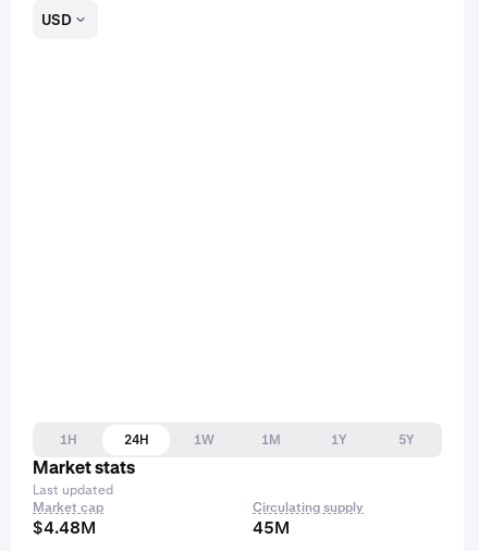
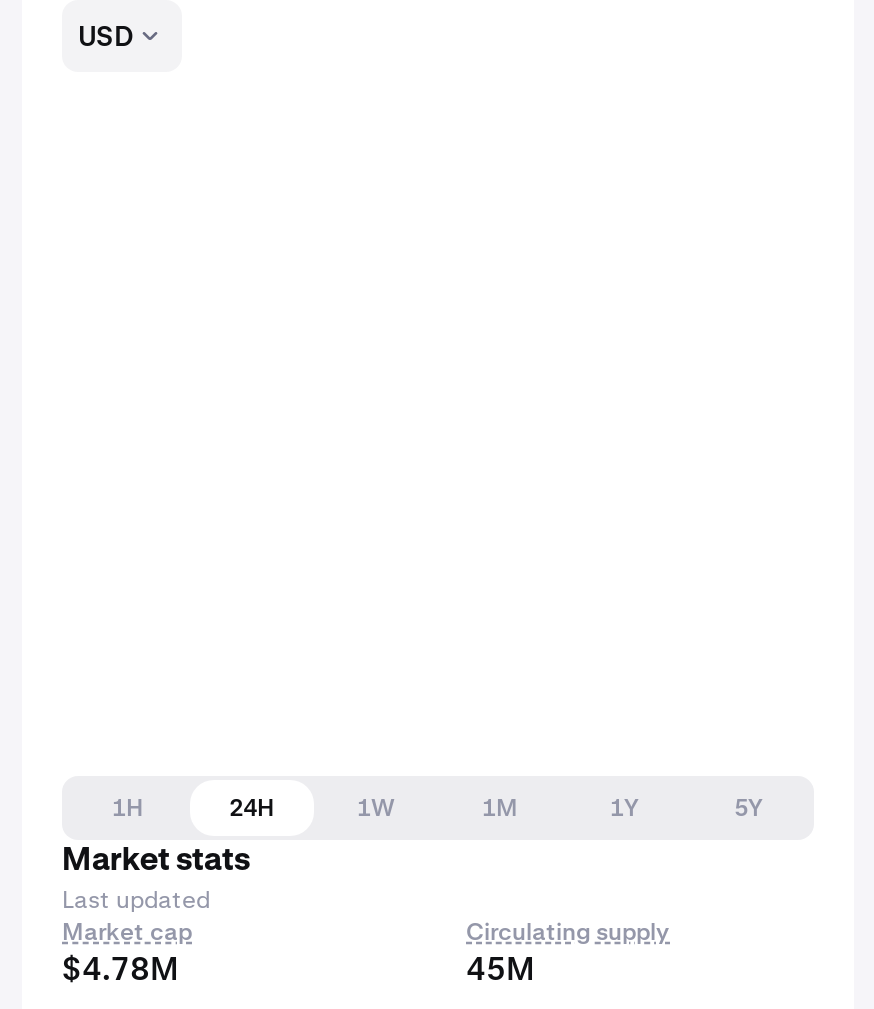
- $4.48M
+ $4.78M
